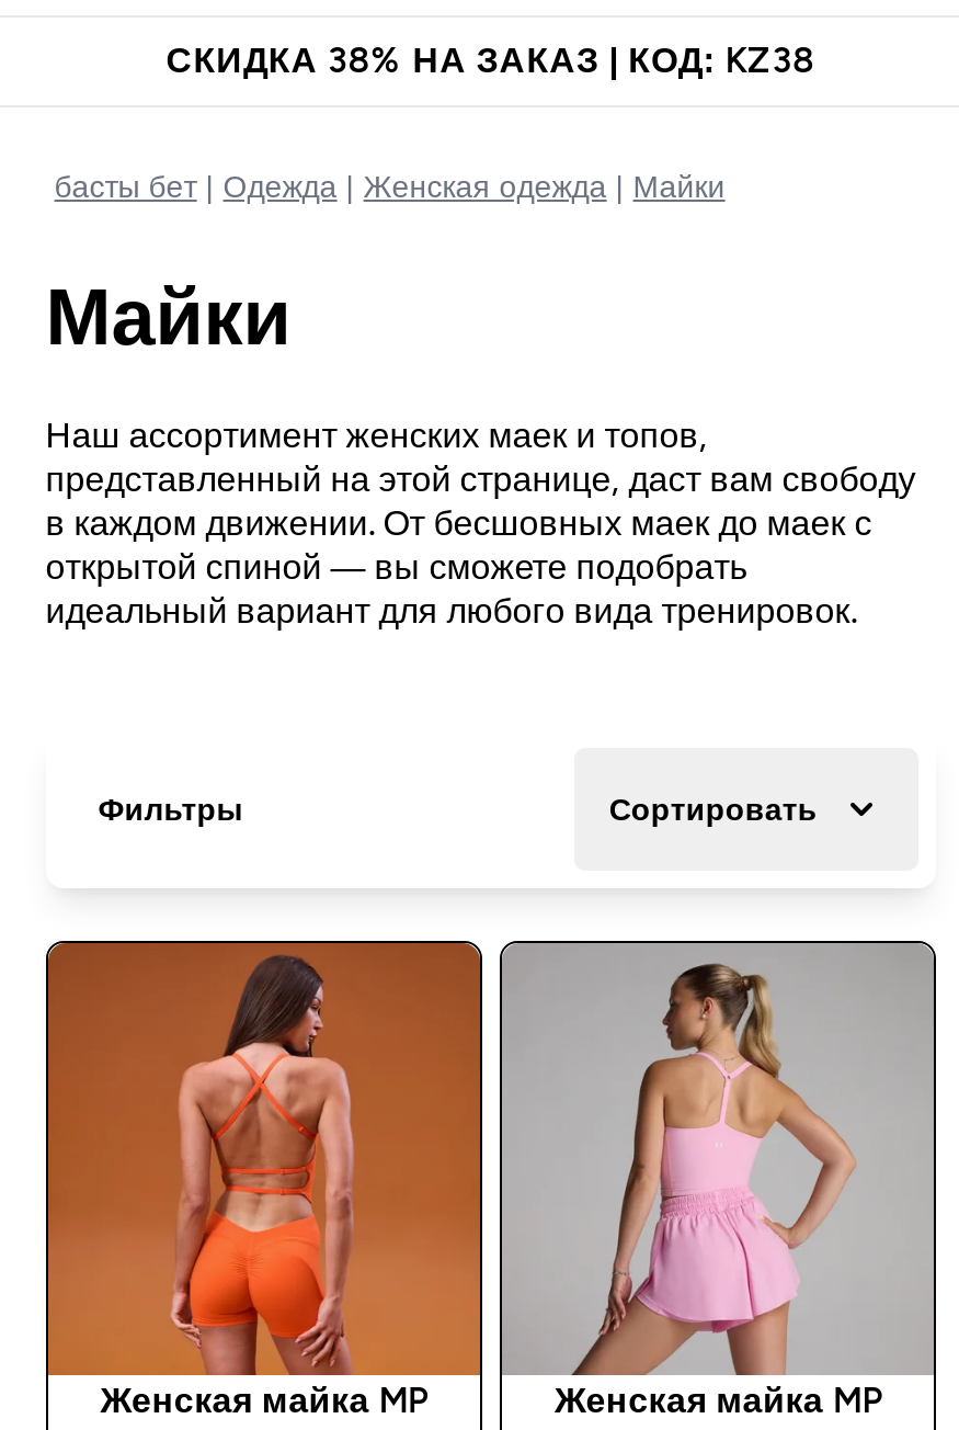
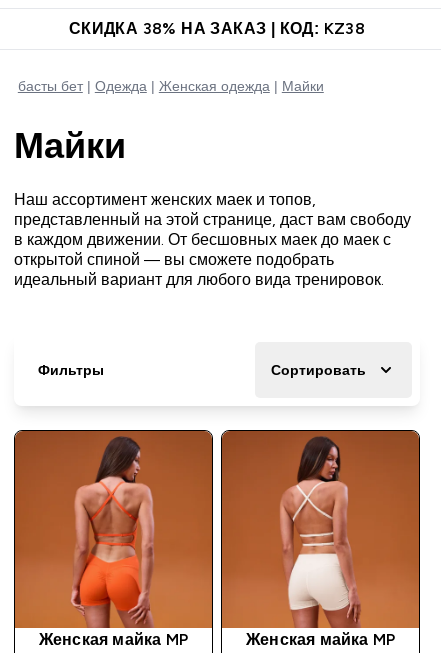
- [image]
+ [image]
